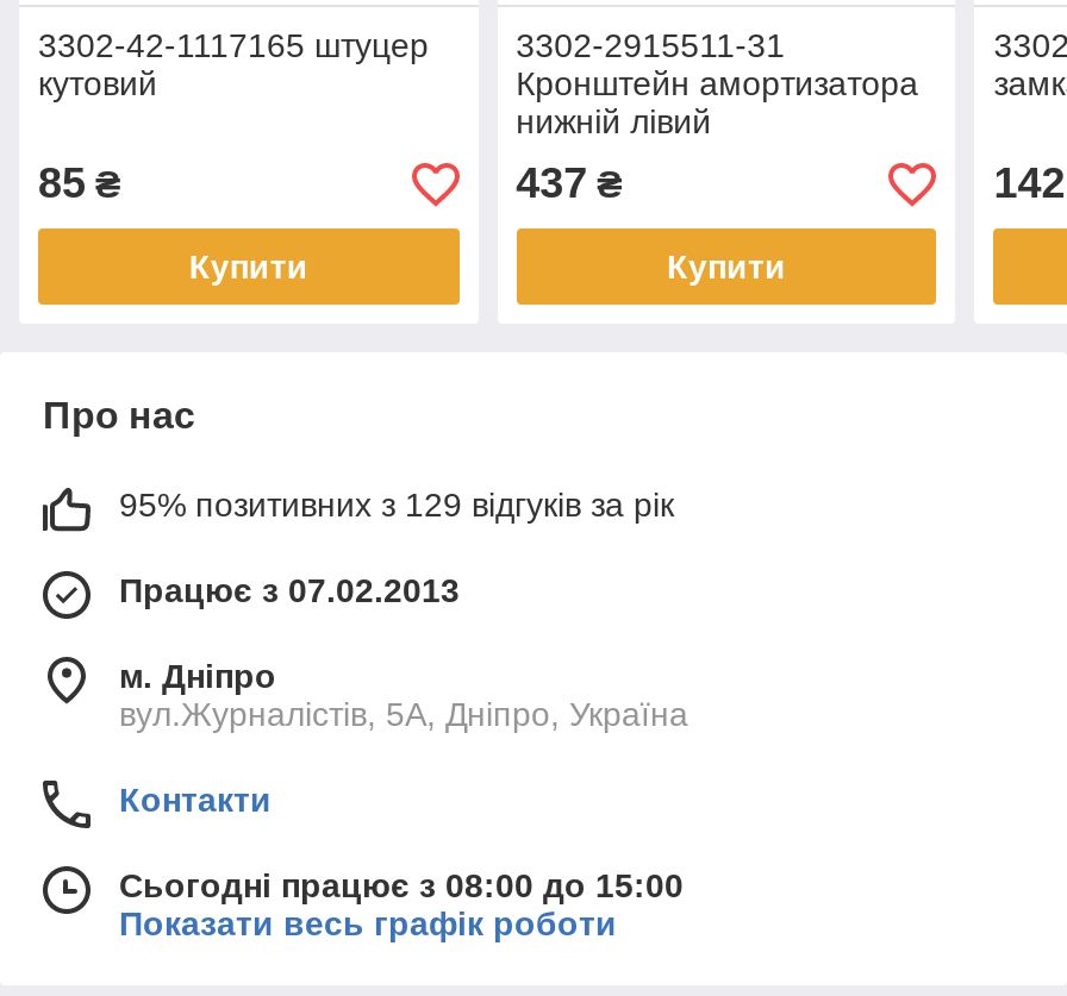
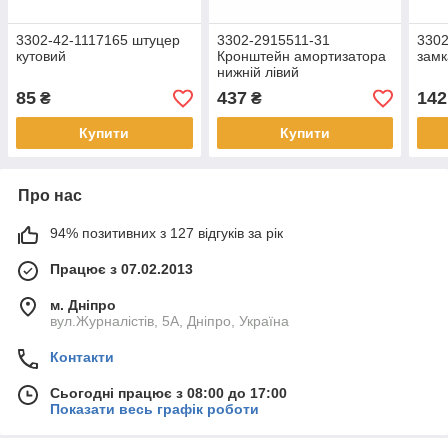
- 95% позитивних з 129 відгуків за рік
+ 94% позитивних з 127 відгуків за рік

- Сьогодні працює з 08:00 до 15:00
+ Сьогодні працює з 08:00 до 17:00
